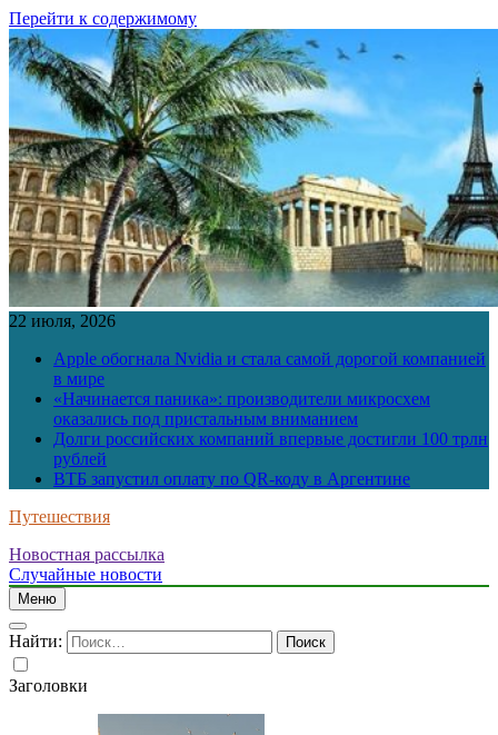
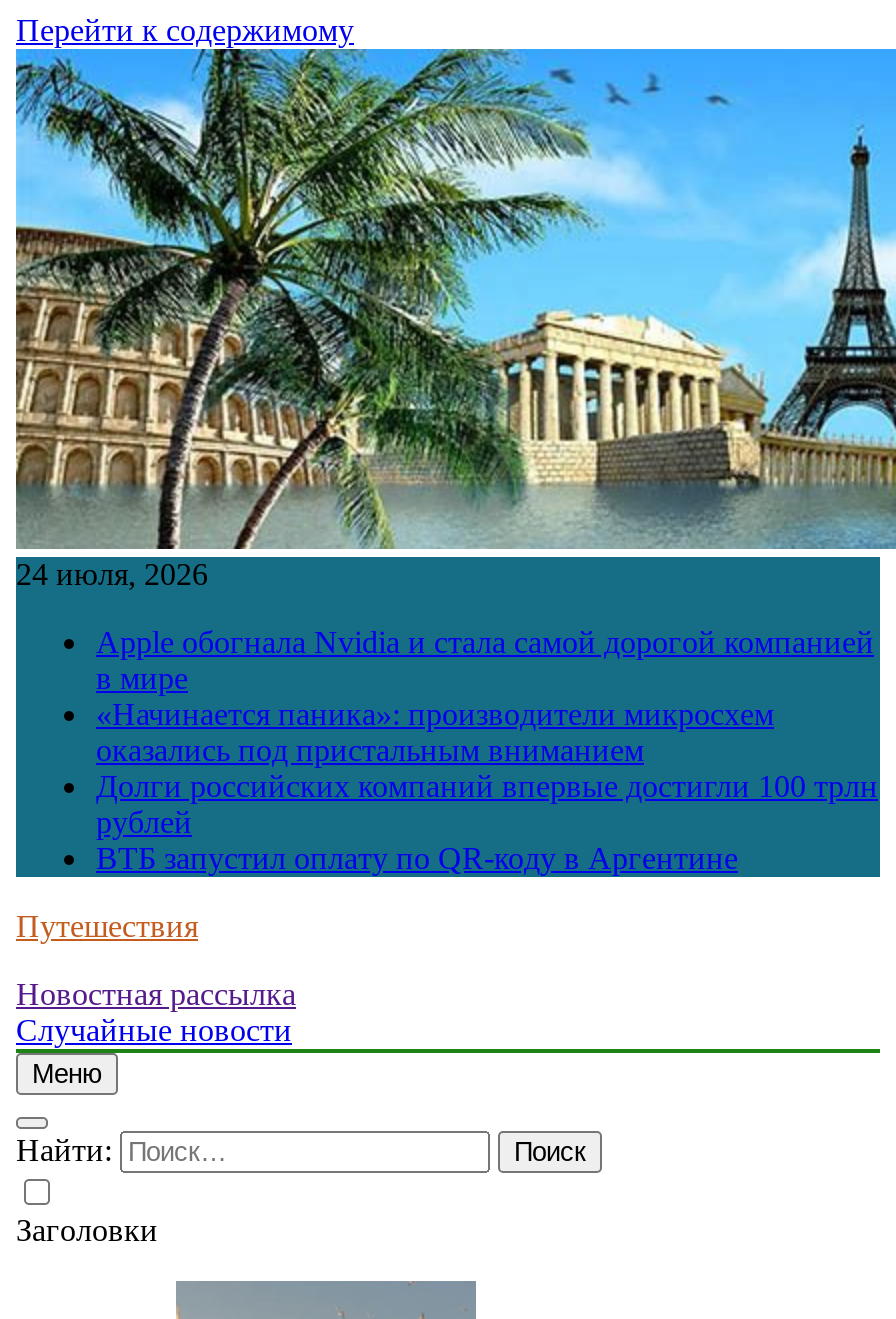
- 22 июля, 2026
+ 24 июля, 2026
